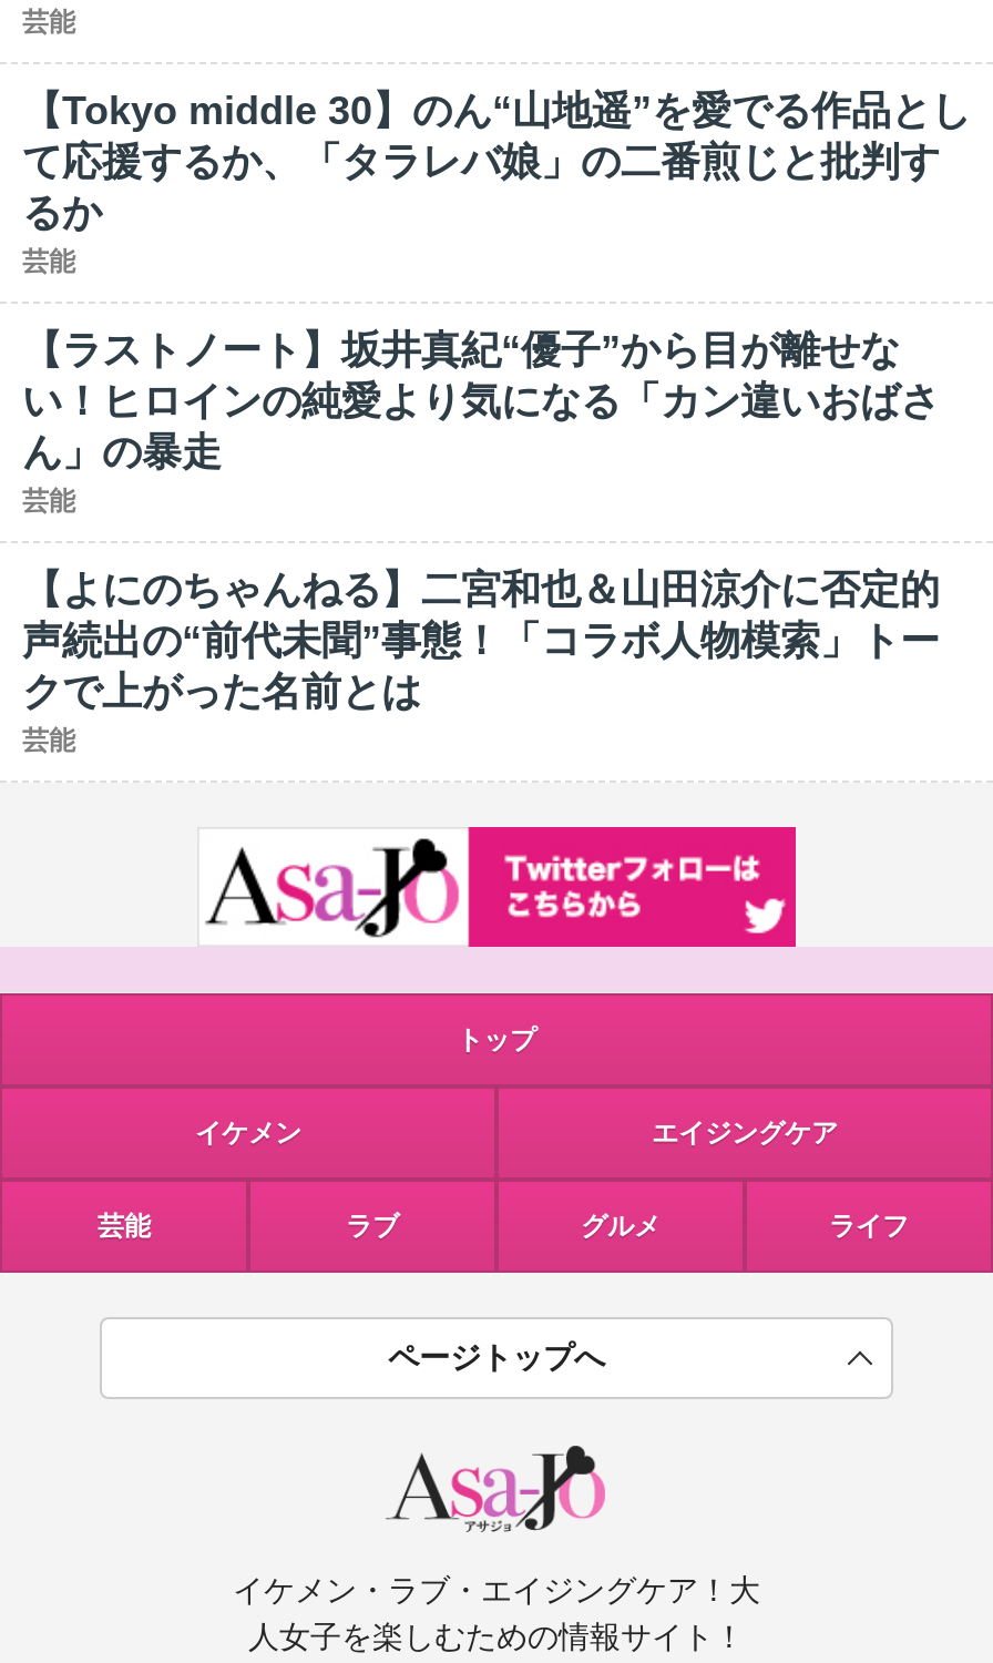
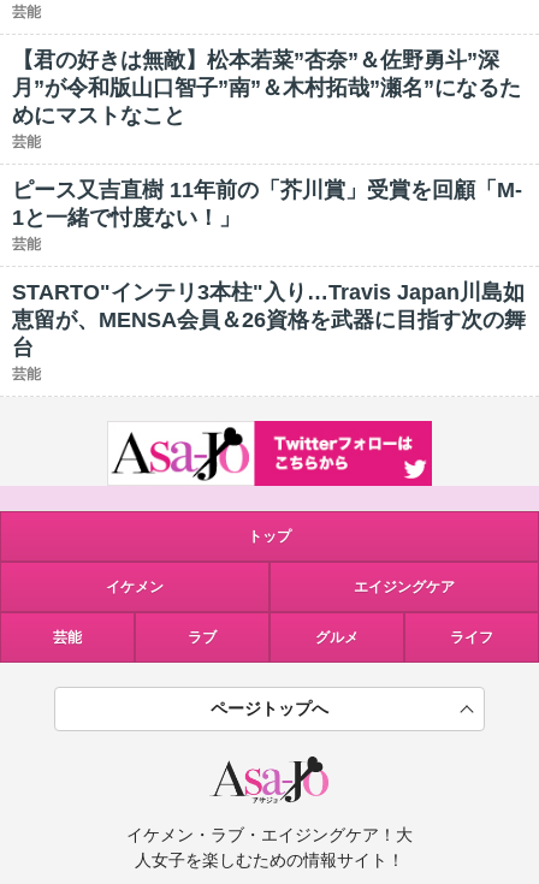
- 【Tokyo middle 30】のん“山地遥”を愛でる作品とし
- て応援するか、「タラレバ娘」の二番煎じと批判す
- るか
+ 【君の好きは無敵】松本若菜”杏奈”＆佐野勇斗”深
+ 月”が令和版山口智子”南”＆木村拓哉”瀬名”になるた
+ めにマストなこと

- 【ラストノート】坂井真紀“優子”から目が離せな
- い！ヒロインの純愛より気になる「カン違いおばさ
- ん」の暴走
+ ピース又吉直樹 11年前の「芥川賞」受賞を回顧「M-
+ 1と一緒で忖度ない！」

- 【よにのちゃんねる】二宮和也＆山田涼介に否定的
- 声続出の“前代未聞”事態！「コラボ人物模索」トー
- クで上がった名前とは
+ STARTO"インテリ3本柱"入り…Travis Japan川島如
+ 恵留が、MENSA会員＆26資格を武器に目指す次の舞
+ 台
